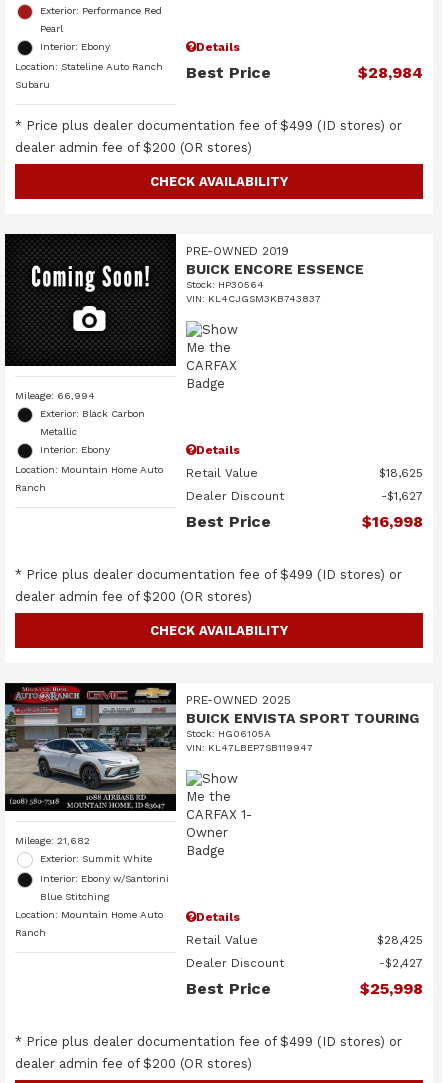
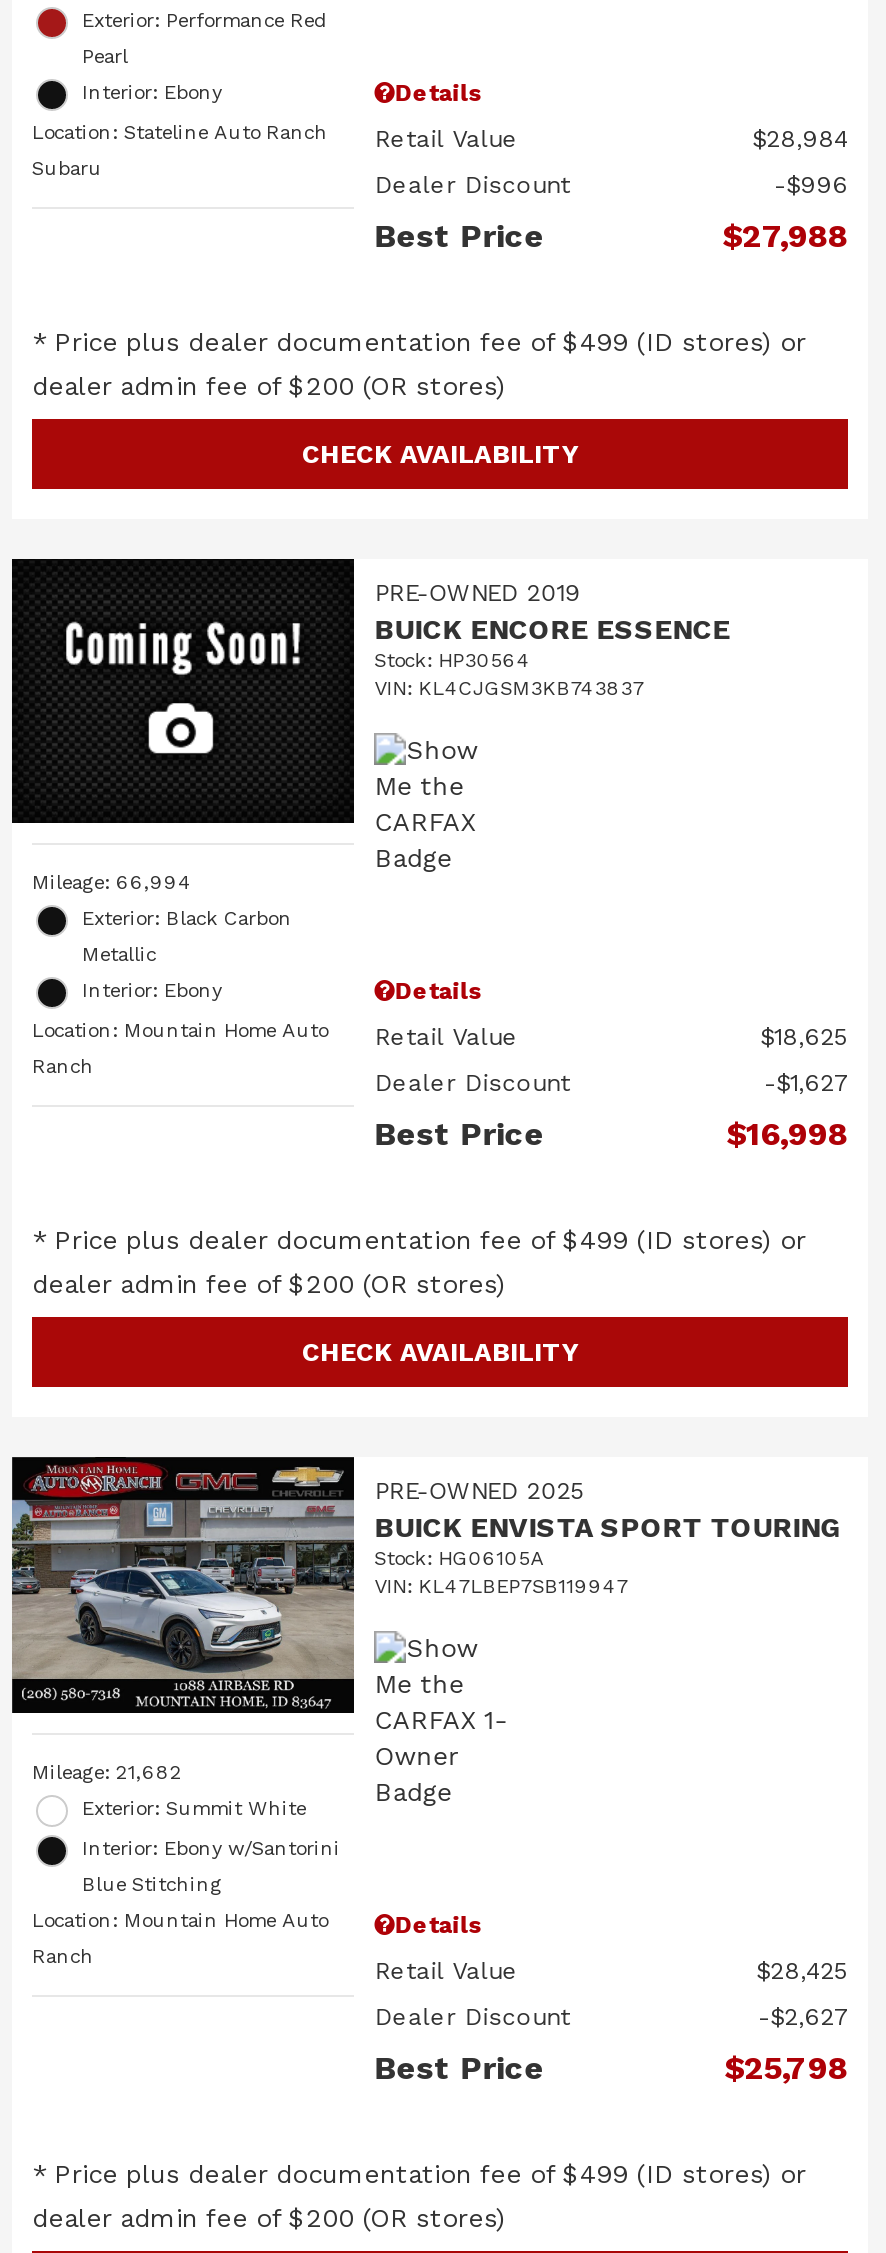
- $28,984
+ $27,988

+ Retail Value
+ $28,984
+ Dealer Discount
+ $996

- $2,427
+ $2,627

- $25,998
+ $25,798
